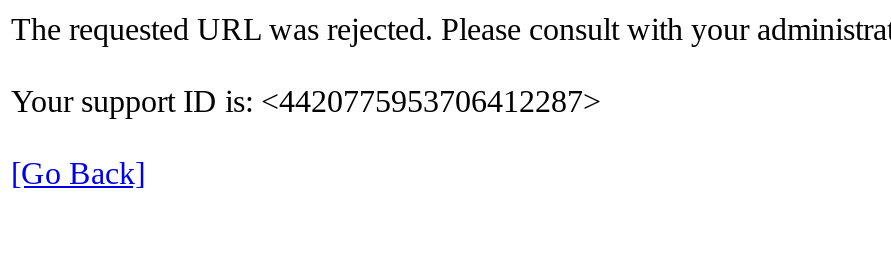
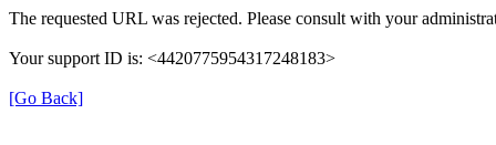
- Your support ID is: <4420775953706412287>
+ Your support ID is: <4420775954317248183>
